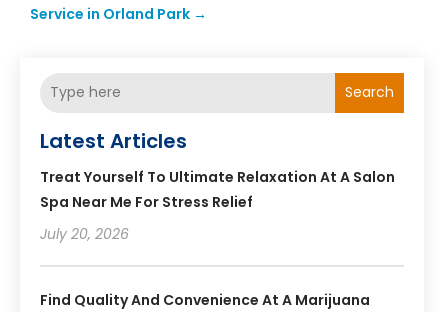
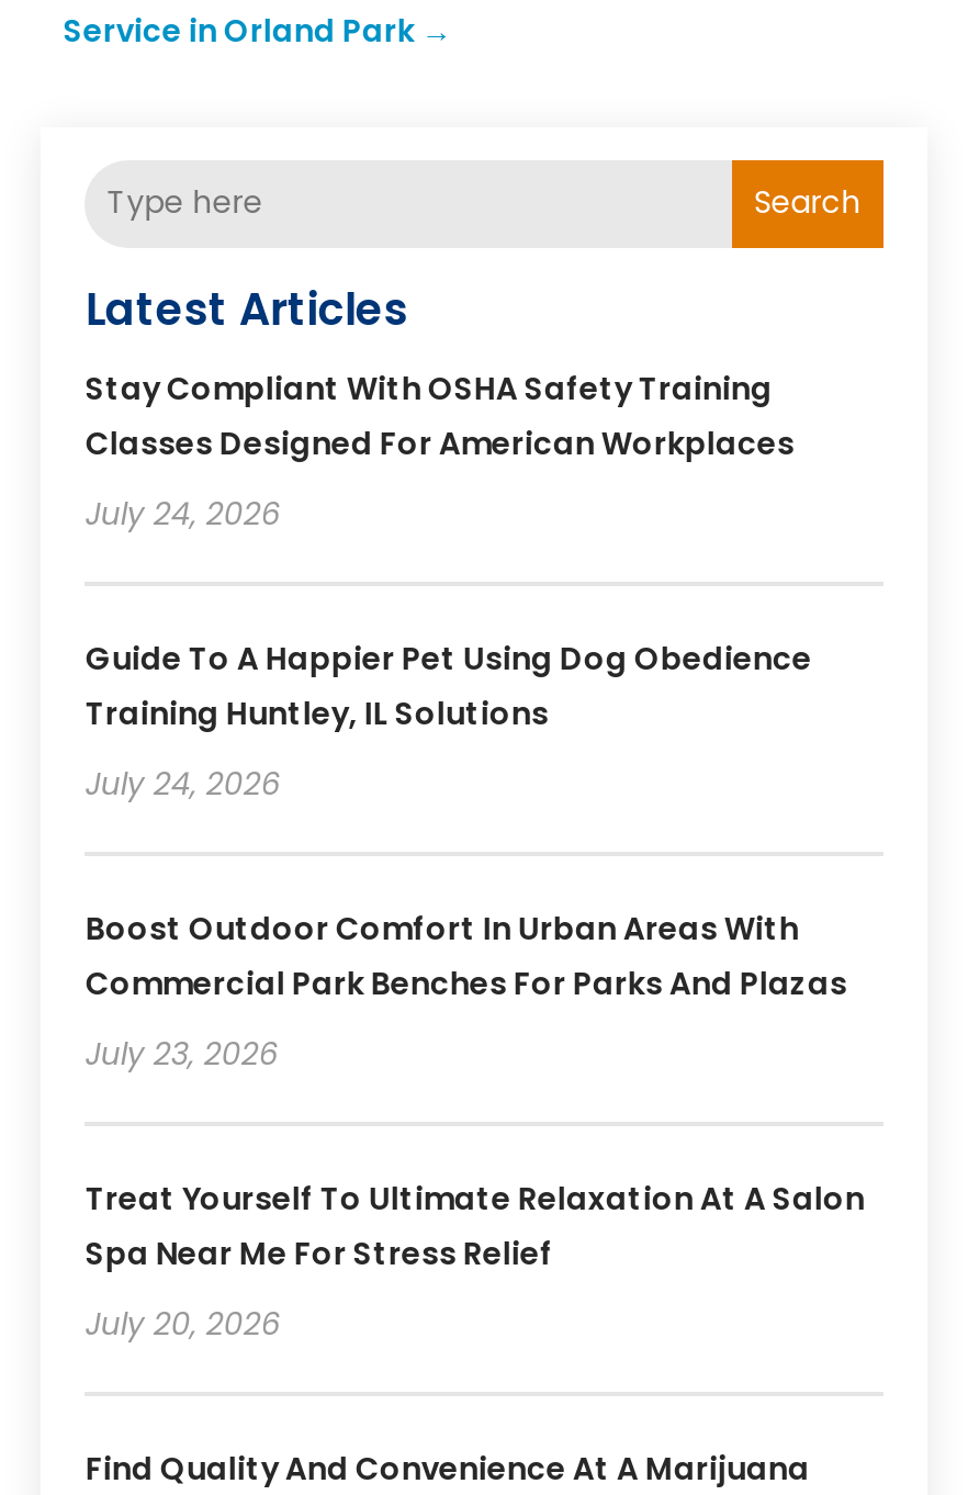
+ Stay Compliant With OSHA Safety Training
+ Classes Designed For American Workplaces
+ July 24, 2026
+ Guide To A Happier Pet Using Dog Obedience
+ Training Huntley, IL Solutions
+ July 24, 2026
+ Boost Outdoor Comfort In Urban Areas With
+ Commercial Park Benches For Parks And Plazas
+ July 23, 2026
